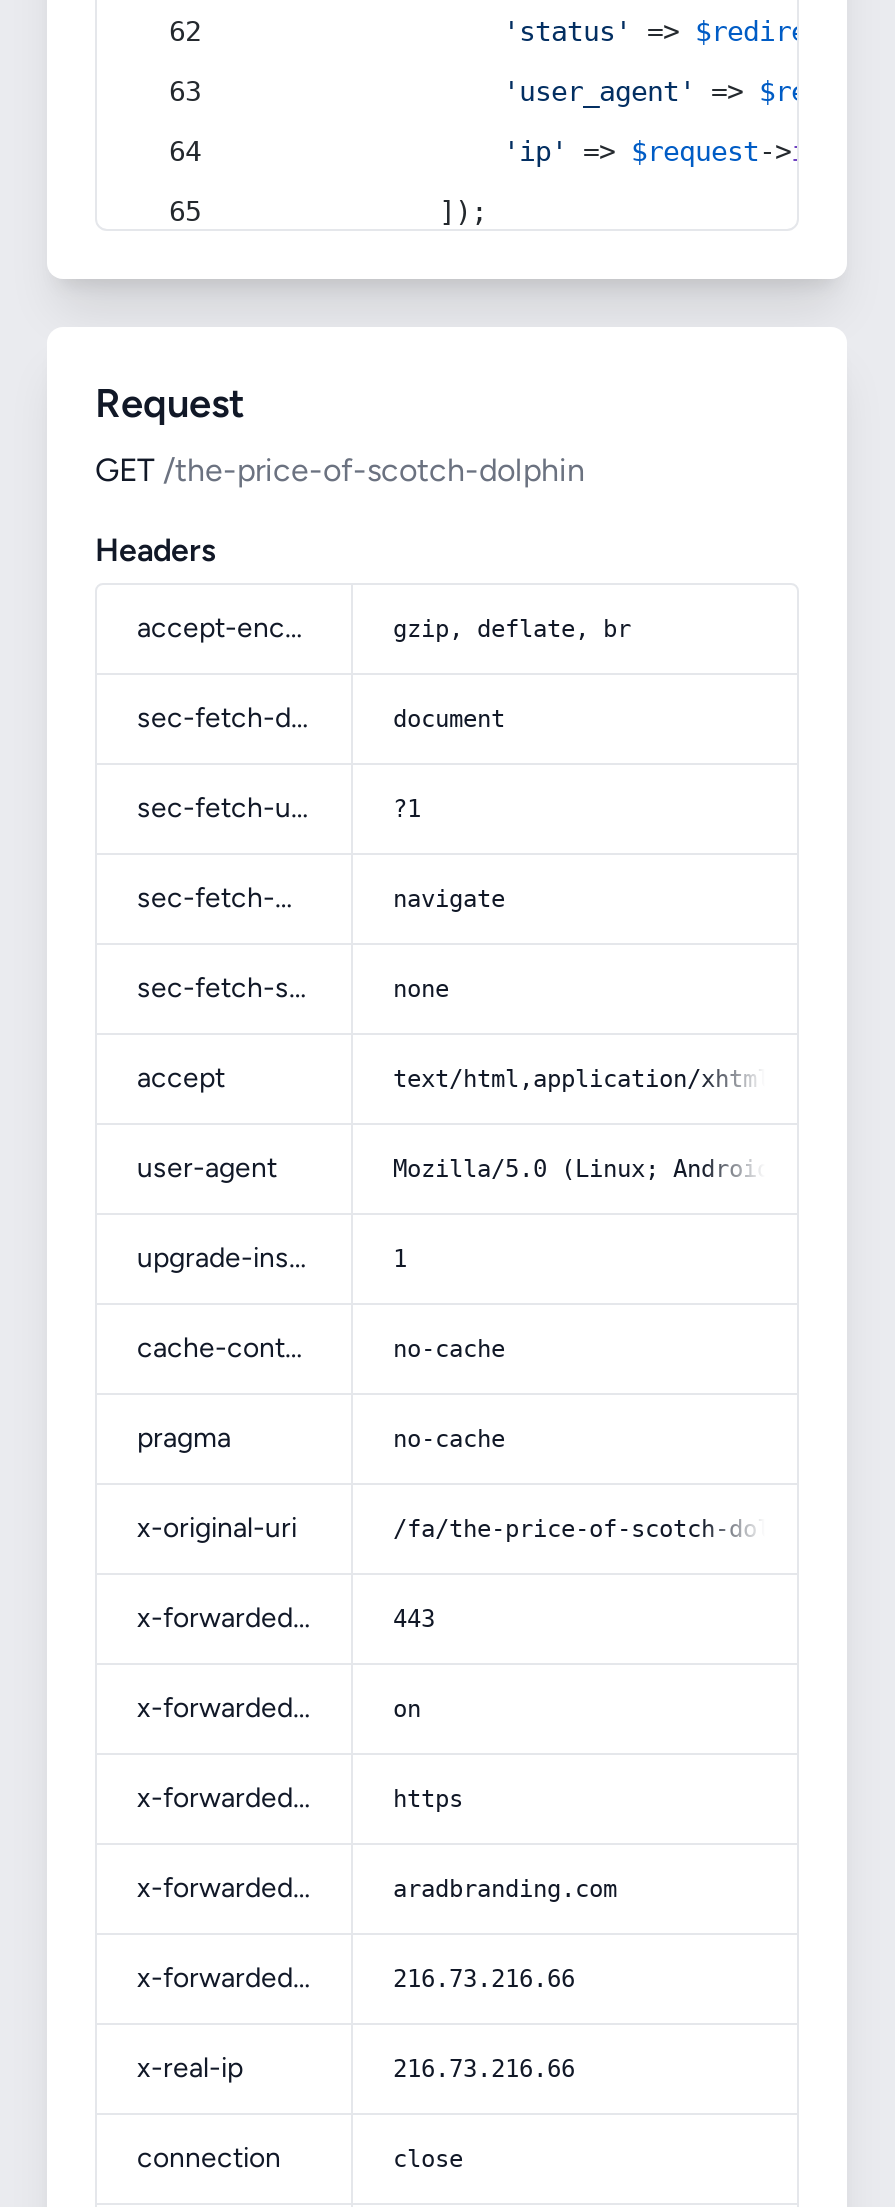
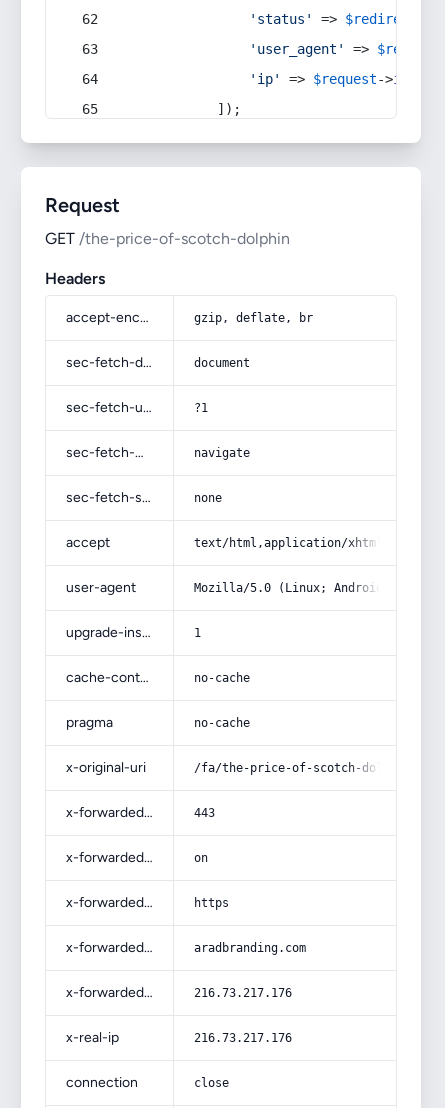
- 216.73.216.66
+ 216.73.217.176

- 216.73.216.66
+ 216.73.217.176
